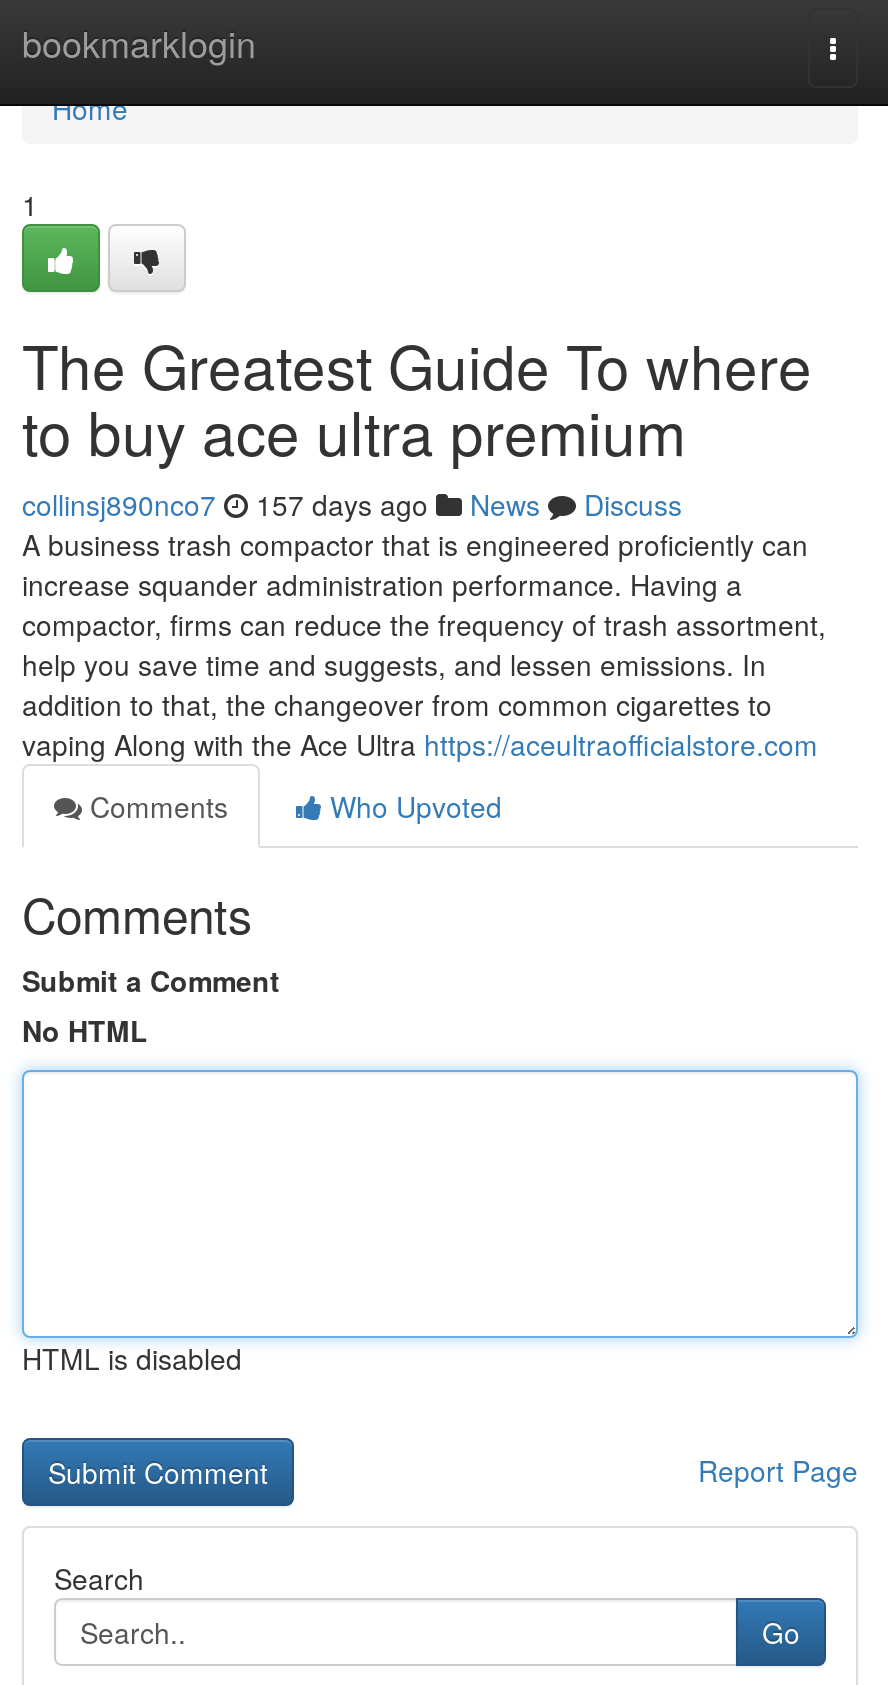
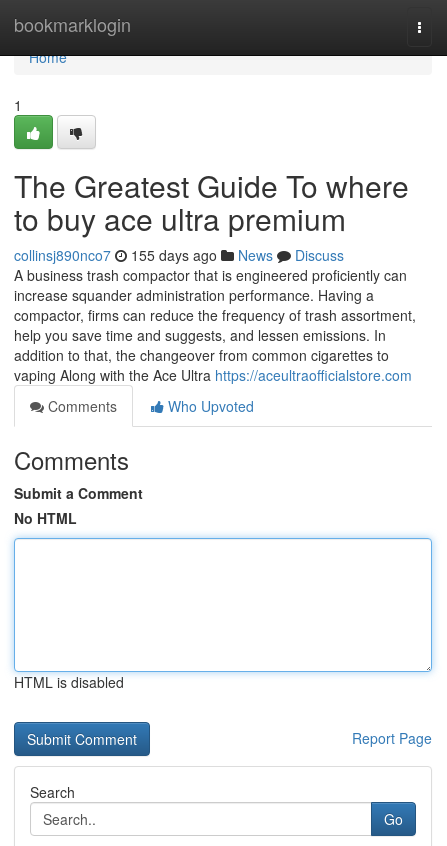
- collinsj890nco7 157 days ago News Discuss
+ collinsj890nco7 155 days ago News Discuss
